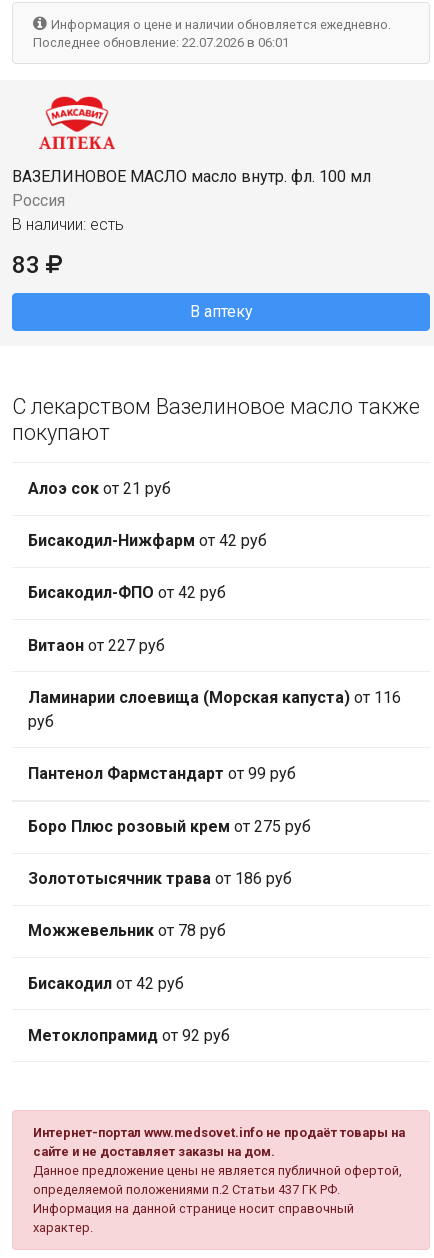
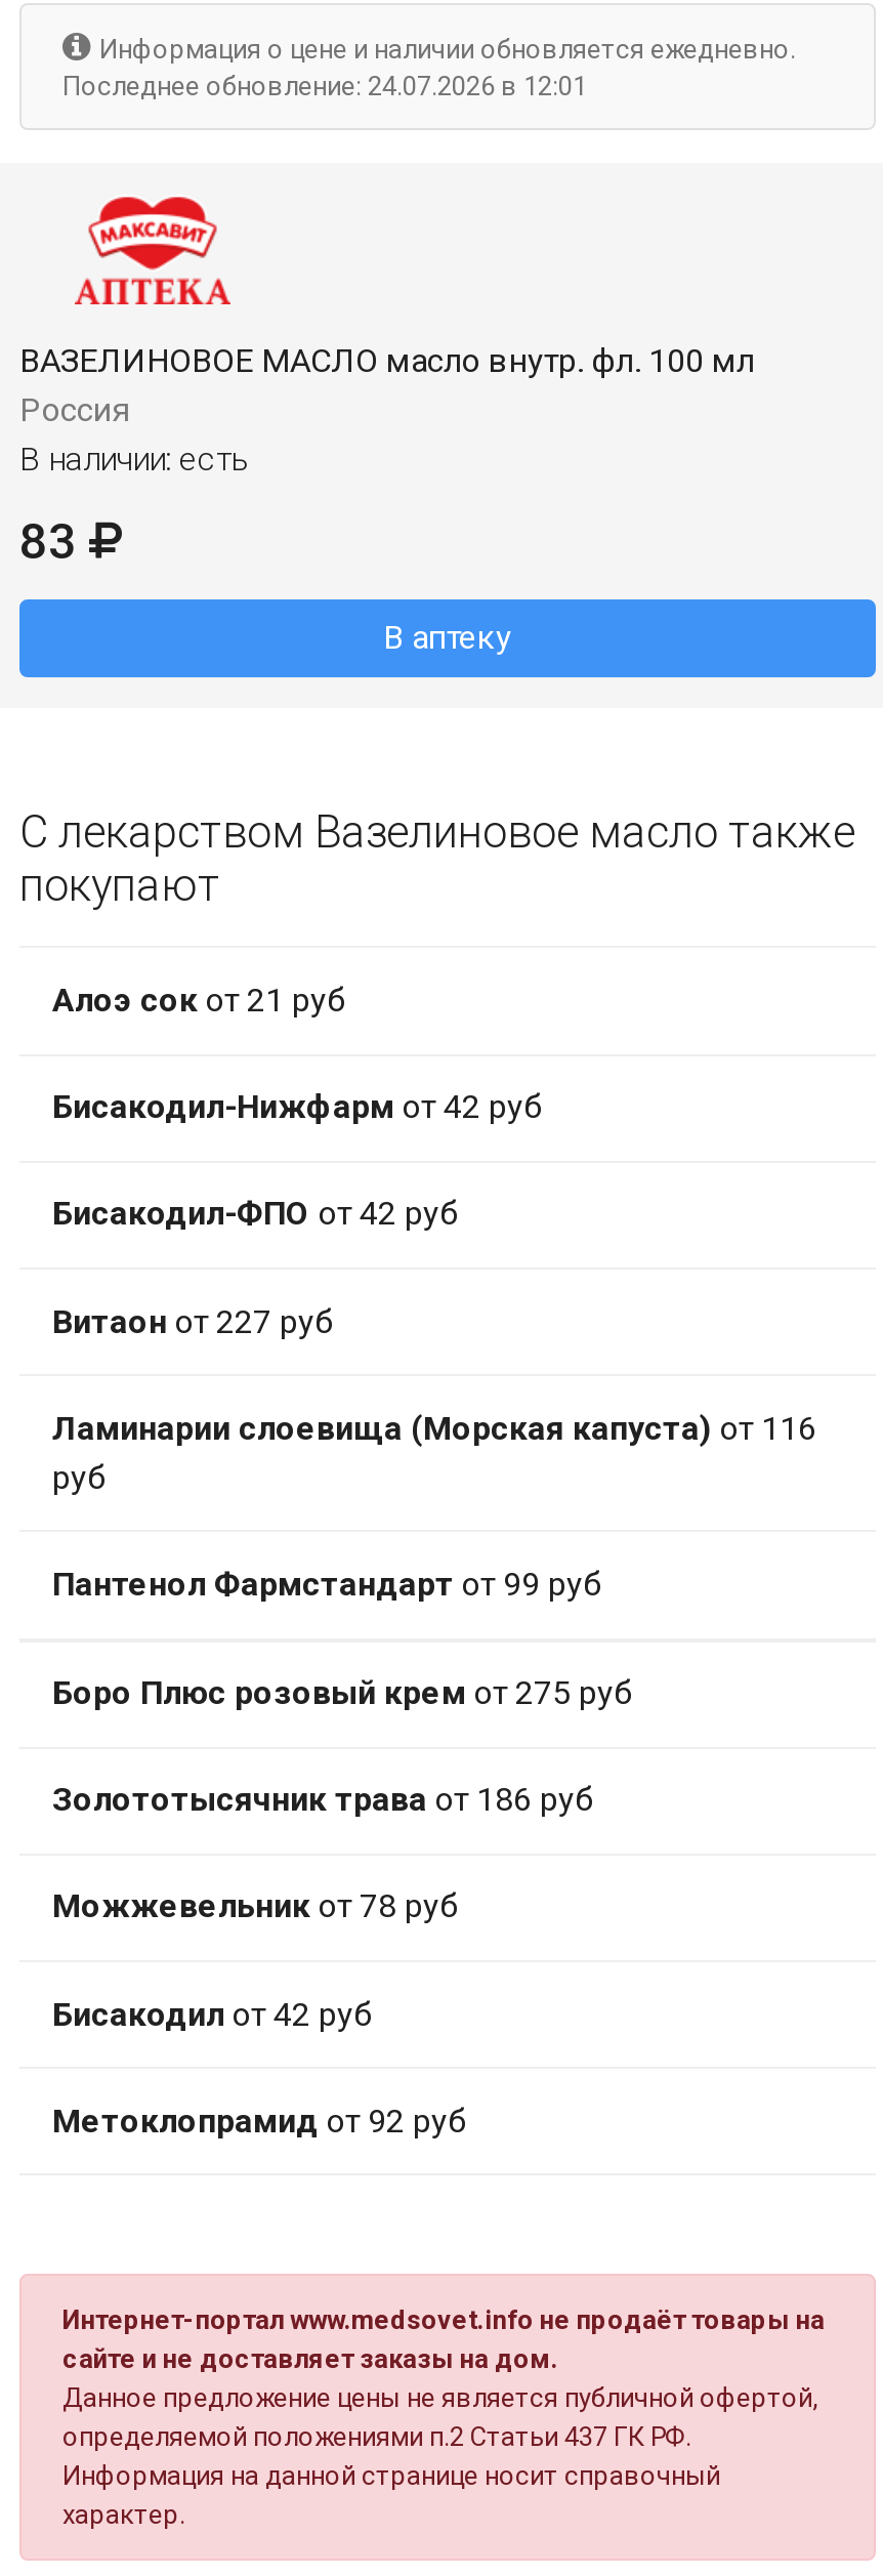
- Последнее обновление: 22.07.2026 в 06:01
+ Последнее обновление: 24.07.2026 в 12:01
